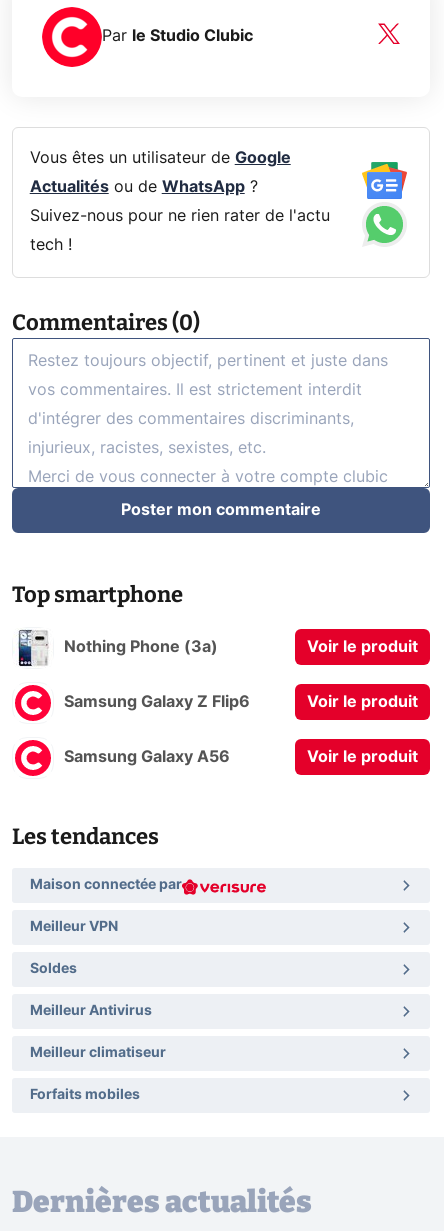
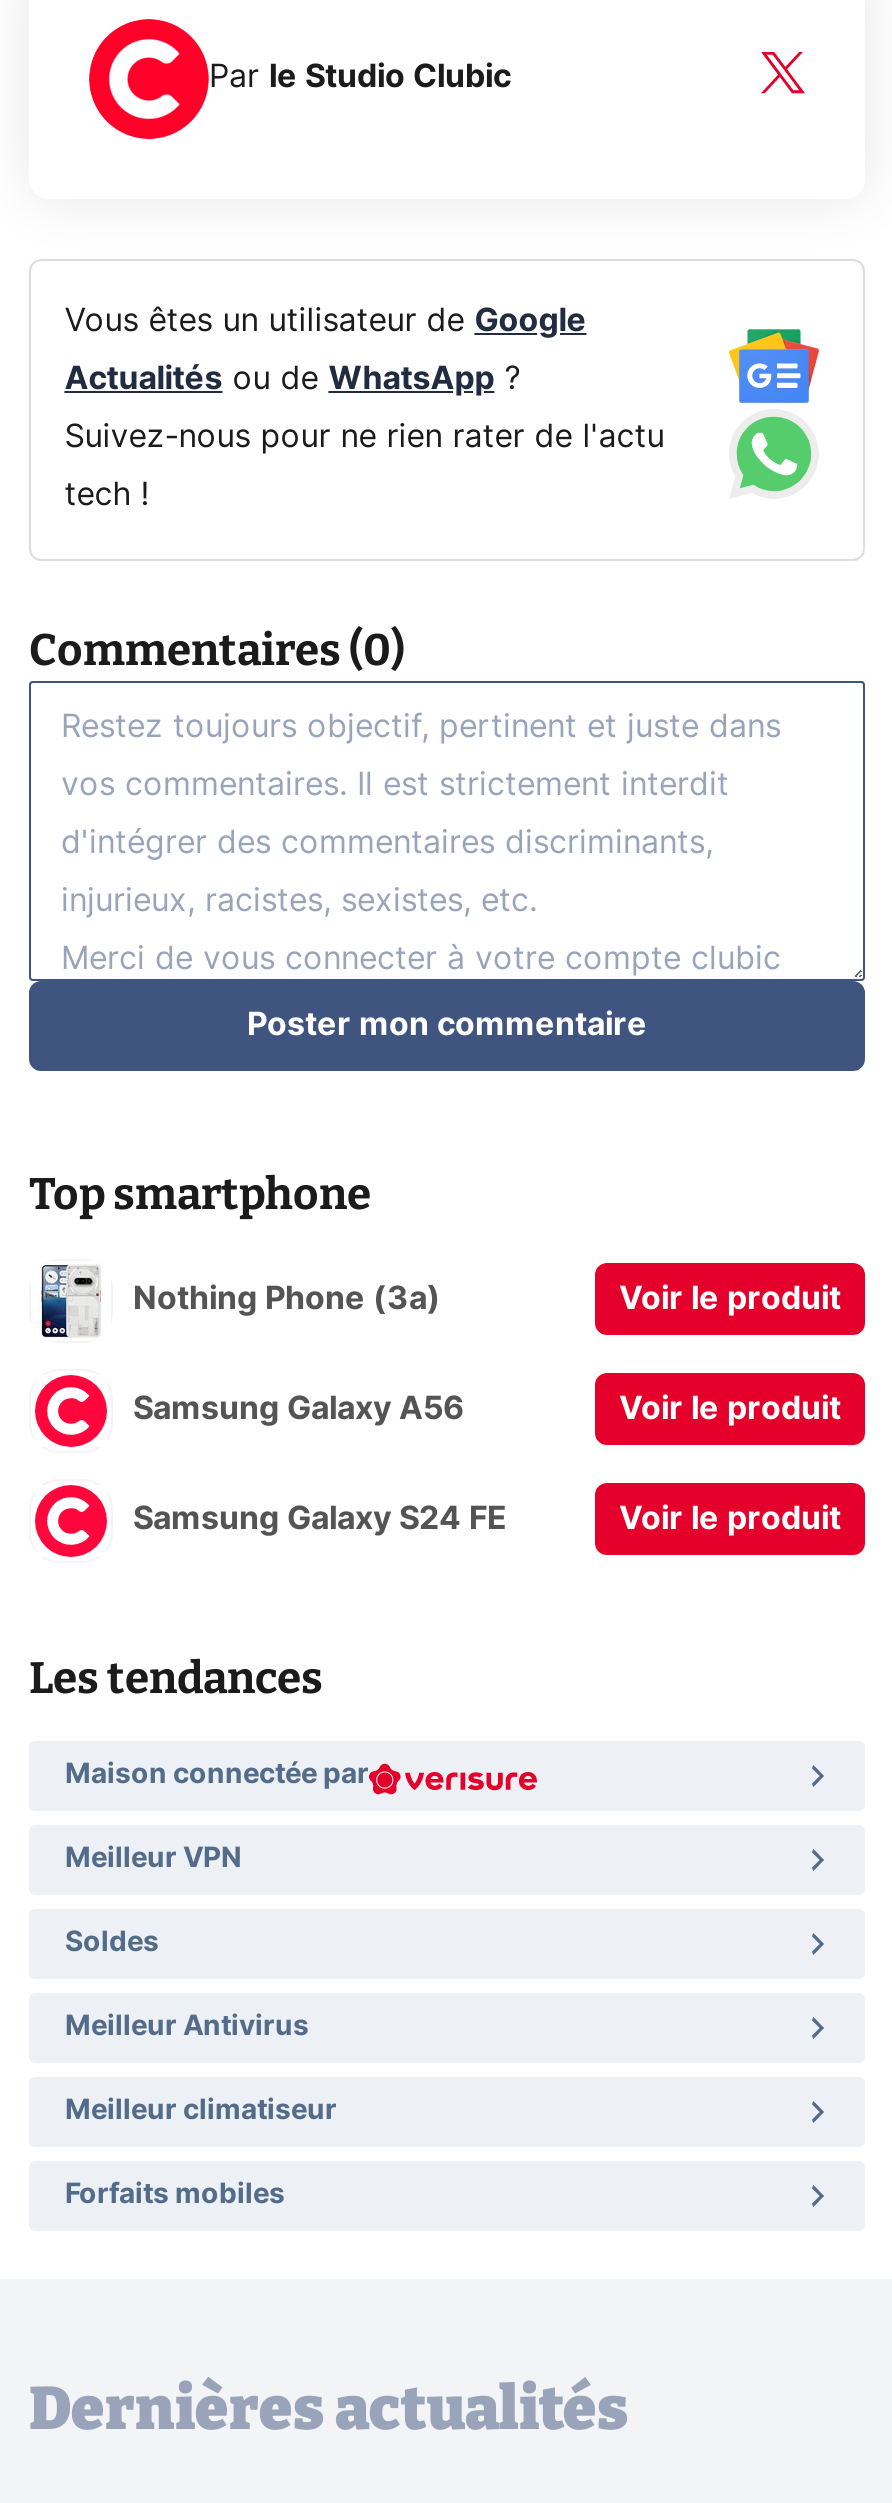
- Samsung Galaxy Z Flip6

moved up: Samsung Galaxy A56

+ Samsung Galaxy S24 FE
